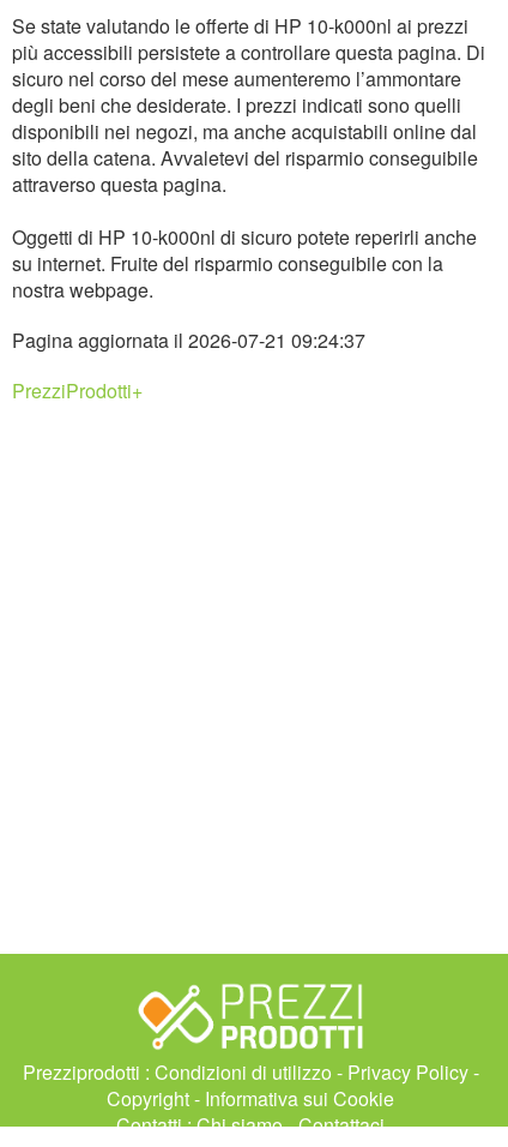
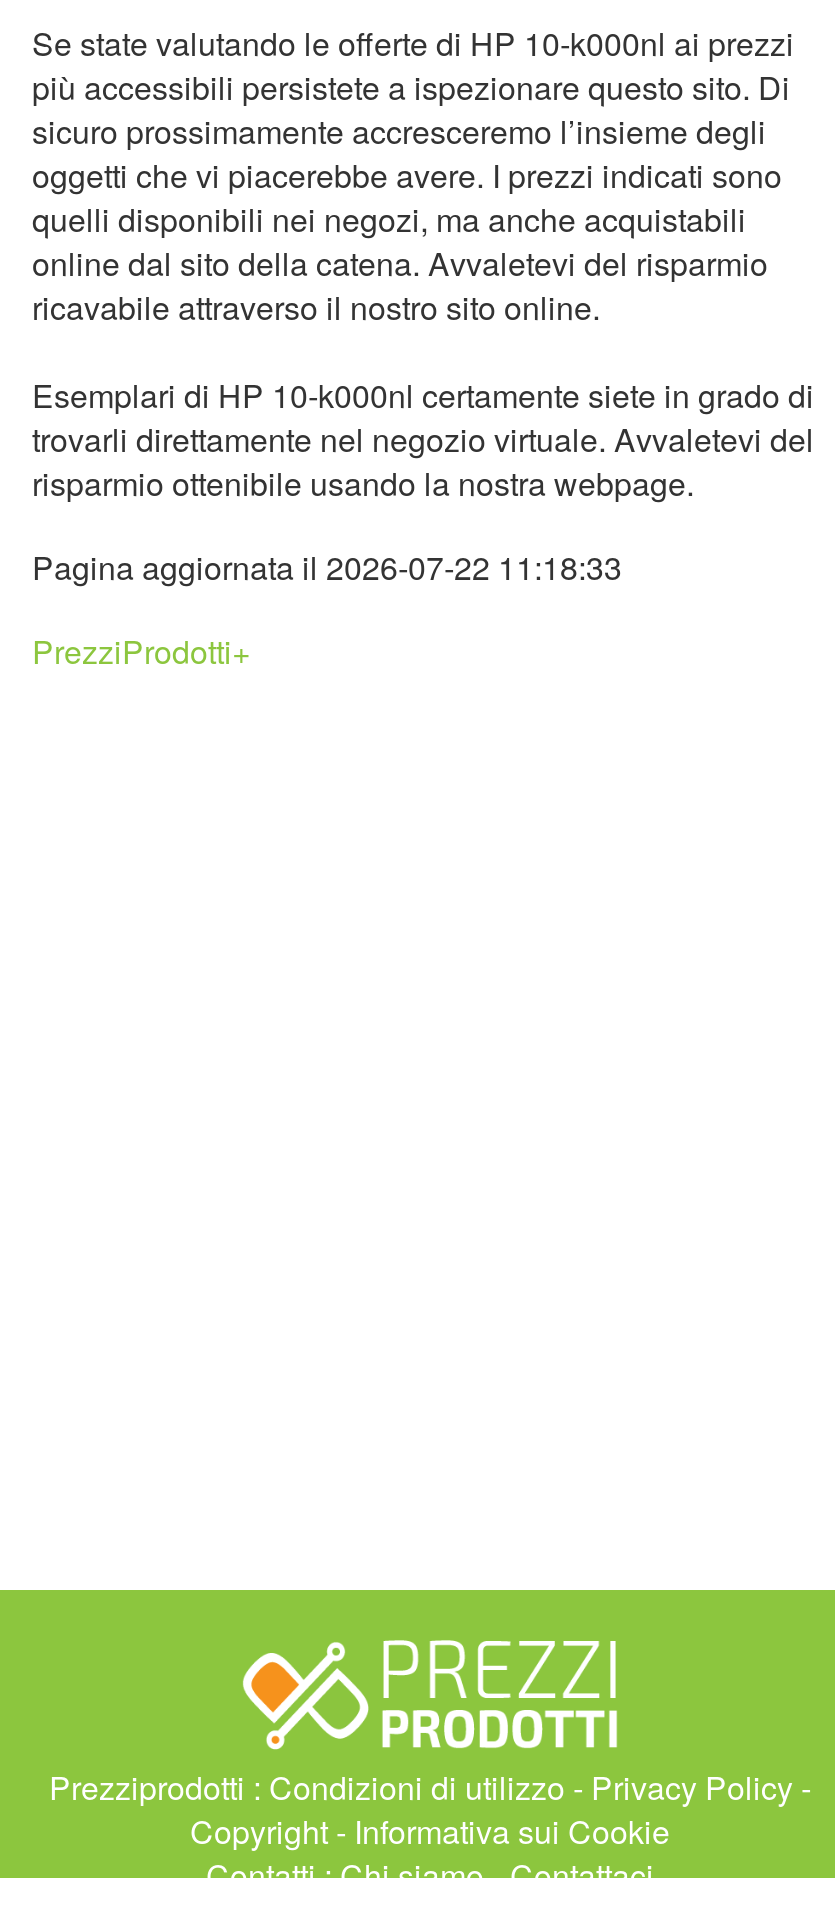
- più accessibili persistete a controllare questa pagina. Di
- sicuro nel corso del mese aumenteremo l’ammontare
- degli beni che desiderate. I prezzi indicati sono quelli
- disponibili nei negozi, ma anche acquistabili online dal
- sito della catena. Avvaletevi del risparmio conseguibile
- attraverso questa pagina.
+ più accessibili persistete a ispezionare questo sito. Di
+ sicuro prossimamente accresceremo l’insieme degli
+ oggetti che vi piacerebbe avere. I prezzi indicati sono
+ quelli disponibili nei negozi, ma anche acquistabili
+ online dal sito della catena. Avvaletevi del risparmio
+ ricavabile attraverso il nostro sito online.

- Oggetti di HP 10-k000nl di sicuro potete reperirli anche
- su internet. Fruite del risparmio conseguibile con la
- nostra webpage.
+ Esemplari di HP 10-k000nl certamente siete in grado di
+ trovarli direttamente nel negozio virtuale. Avvaletevi del
+ risparmio ottenibile usando la nostra webpage.

- Pagina aggiornata il 2026-07-21 09:24:37
+ Pagina aggiornata il 2026-07-22 11:18:33
